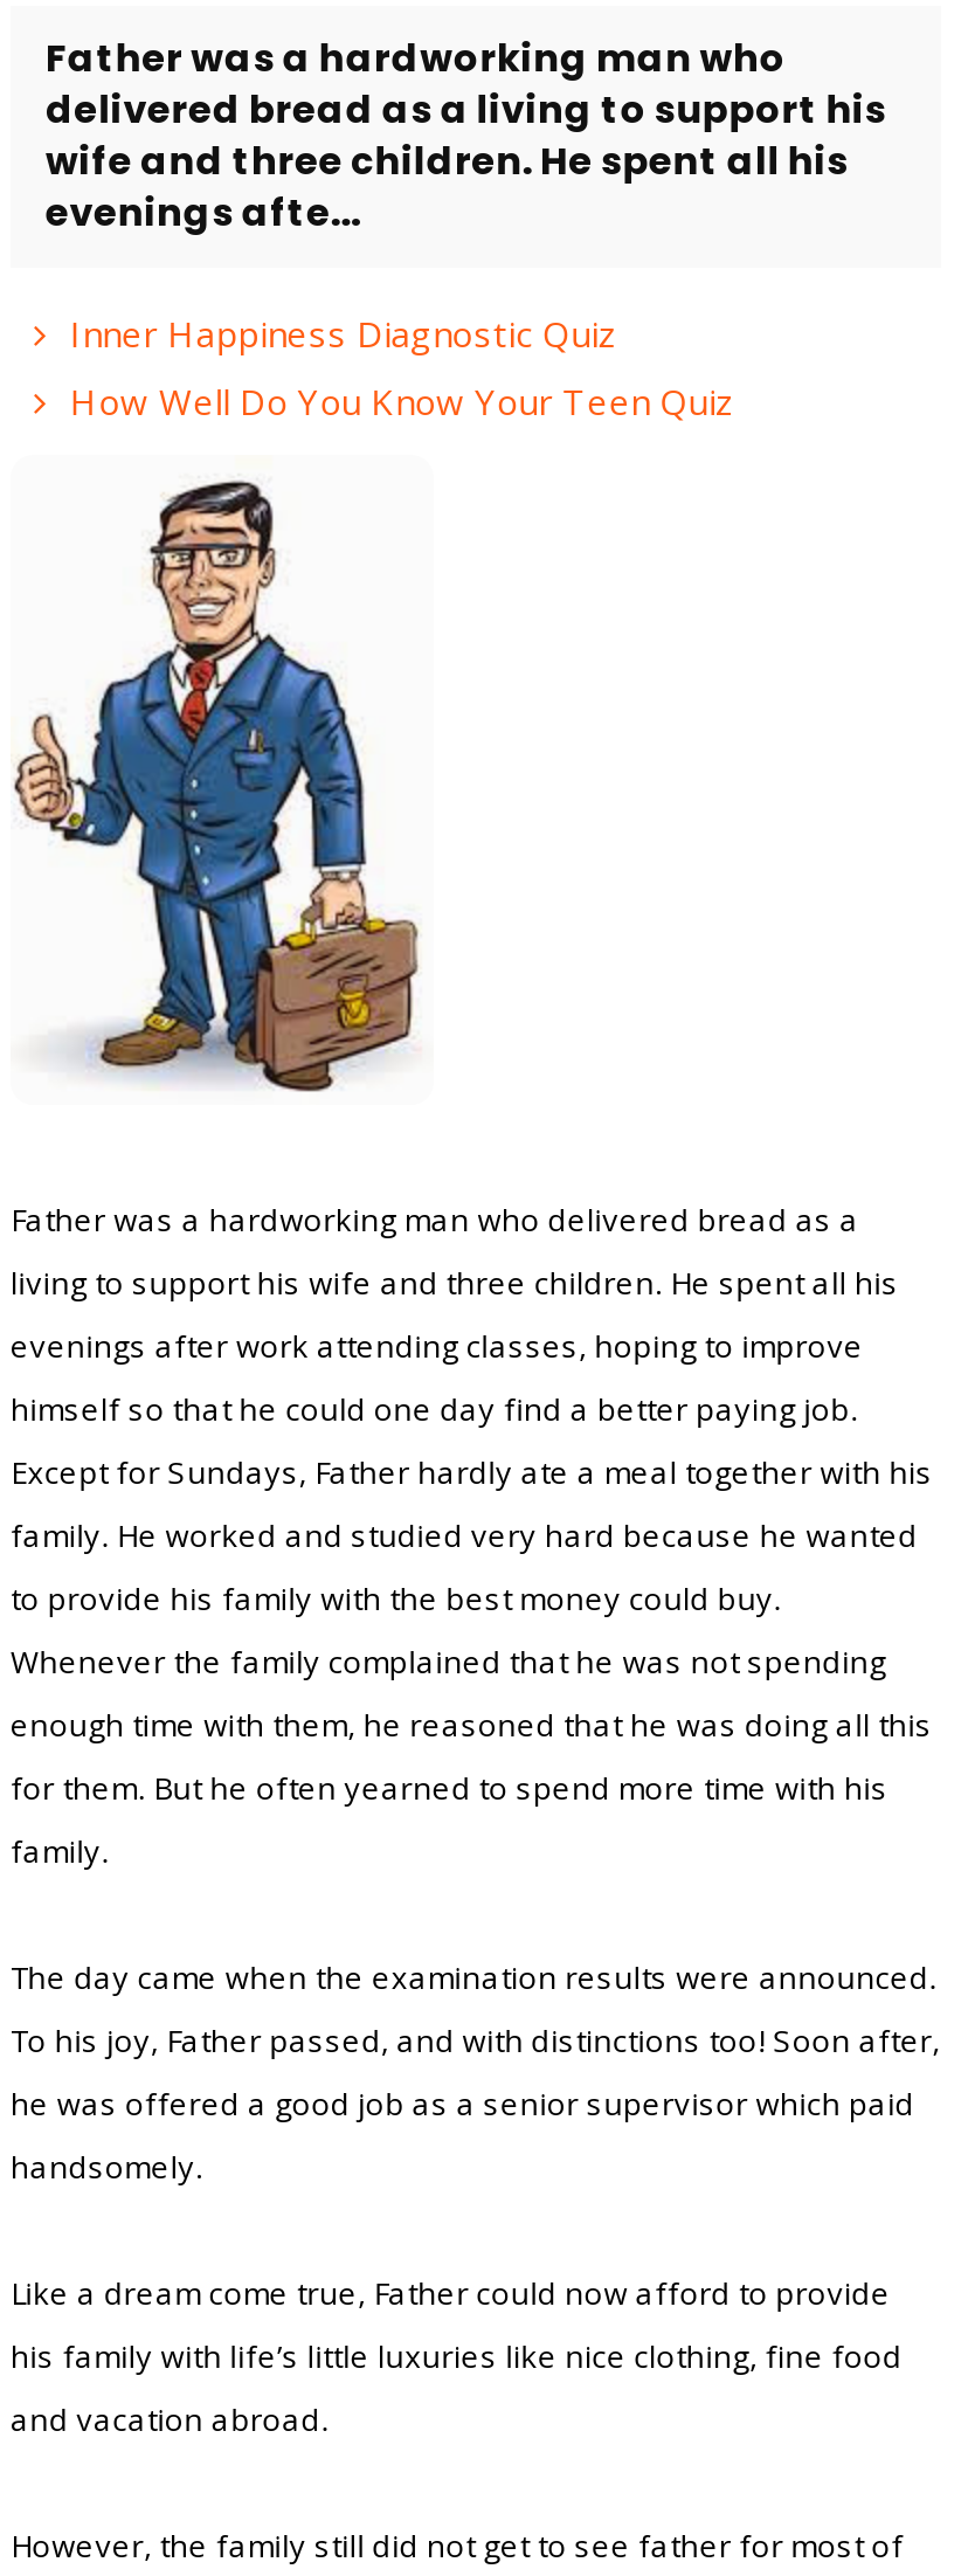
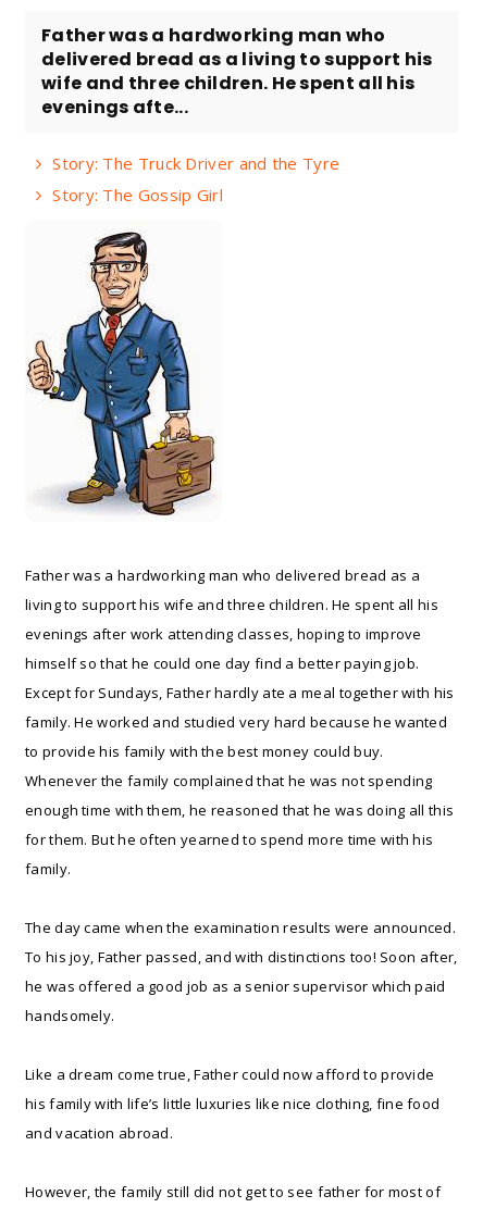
- Inner Happiness Diagnostic Quiz
- How Well Do You Know Your Teen Quiz
+ Story: The Truck Driver and the Tyre
+ Story: The Gossip Girl
